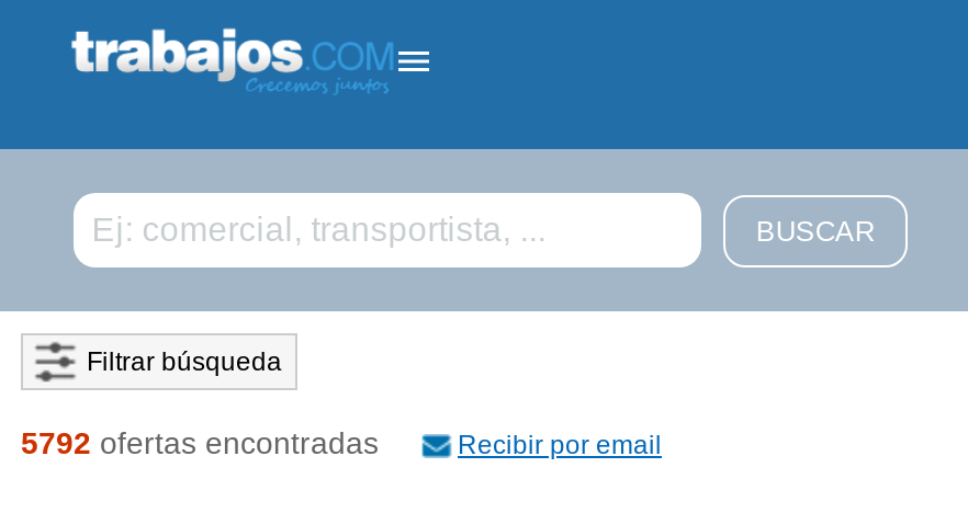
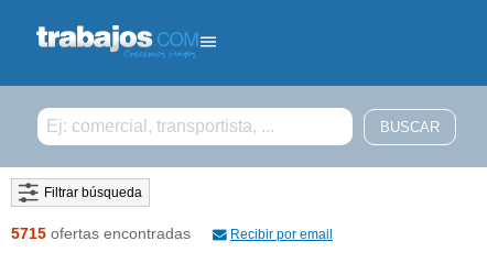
- 5792 ofertas encontradas
+ 5715 ofertas encontradas
